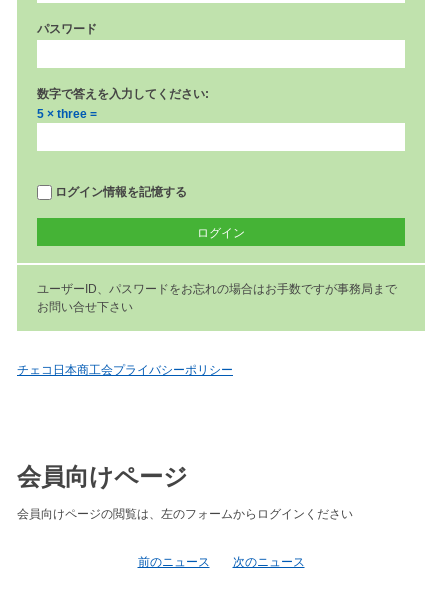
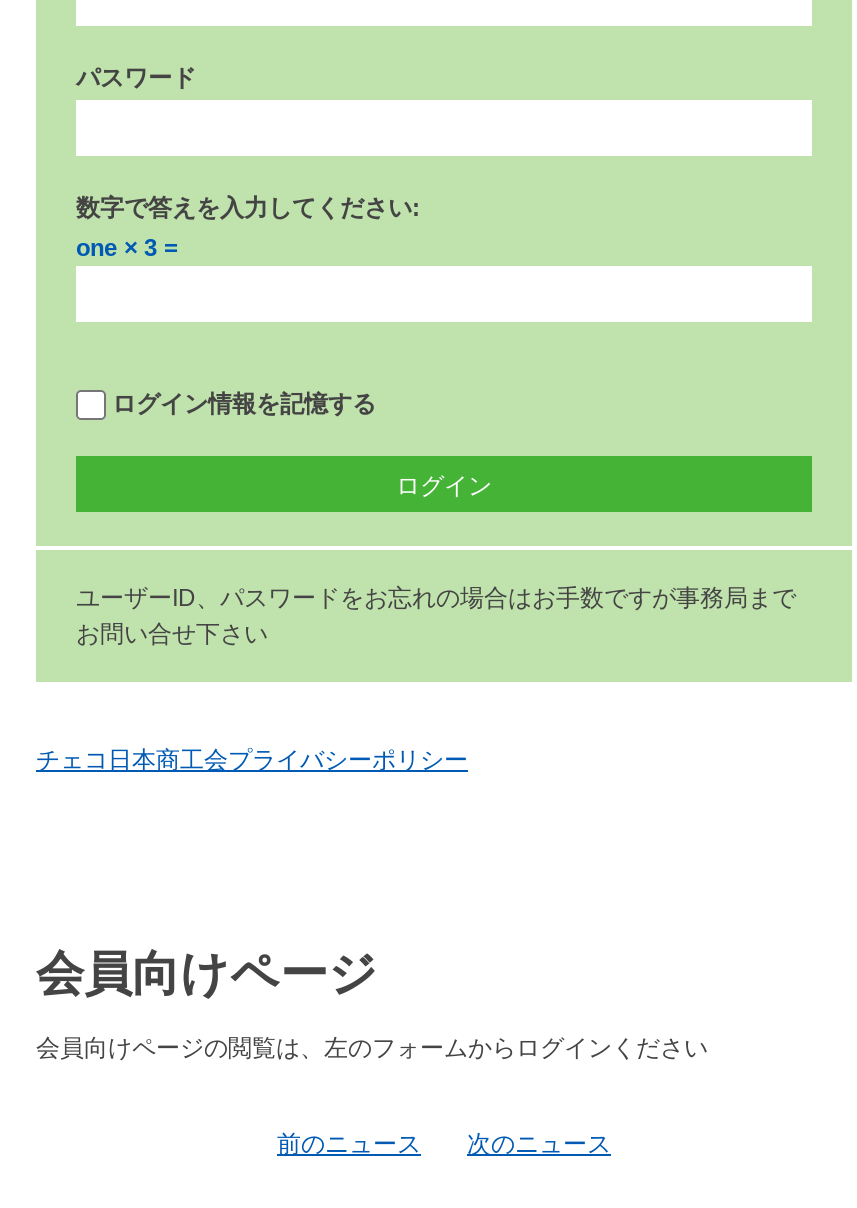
- 5 × three =
+ one × 3 =
